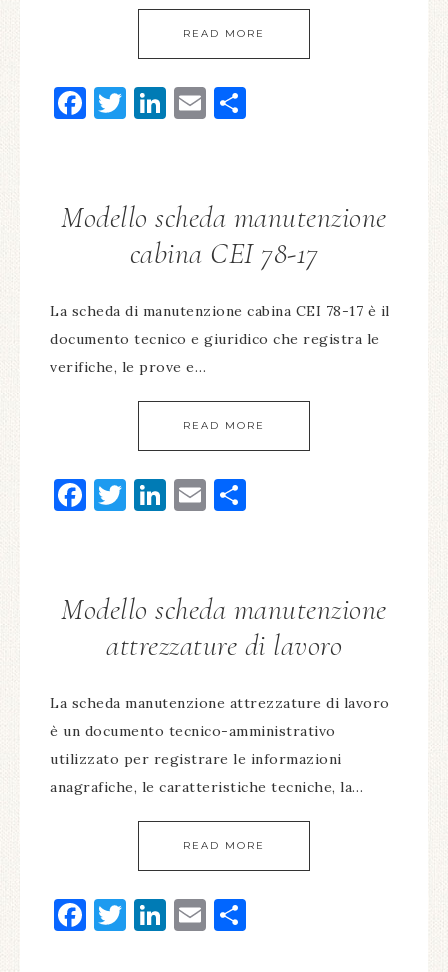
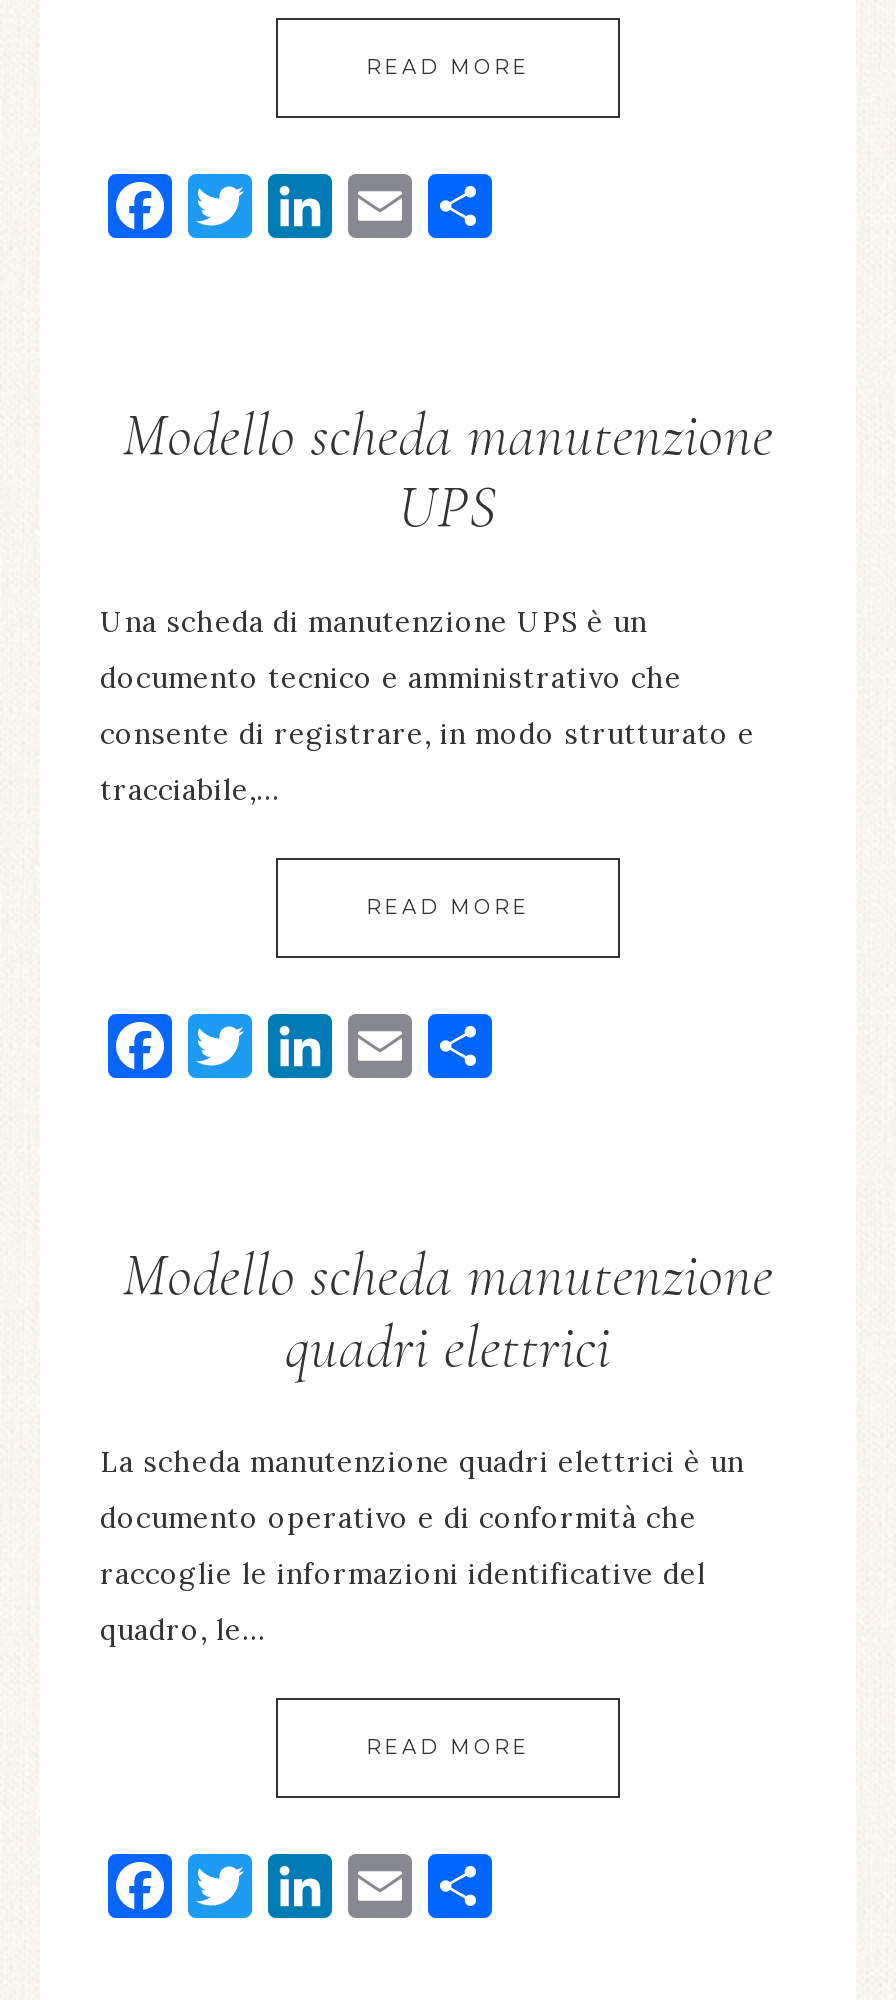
- cabina CEI 78-17
- La scheda di manutenzione cabina CEI 78-17 è il
- documento tecnico e giuridico che registra le
- verifiche, le prove e…
+ UPS
+ Una scheda di manutenzione UPS è un
+ documento tecnico e amministrativo che
+ consente di registrare, in modo strutturato e
+ tracciabile,…

- attrezzature di lavoro
+ quadri elettrici

- La scheda manutenzione attrezzature di lavoro
+ La scheda manutenzione quadri elettrici è un

- è un documento tecnico-amministrativo
+ documento operativo e di conformità che

- utilizzato per registrare le informazioni
+ raccoglie le informazioni identificative del

- anagrafiche, le caratteristiche tecniche, la…
+ quadro, le…
